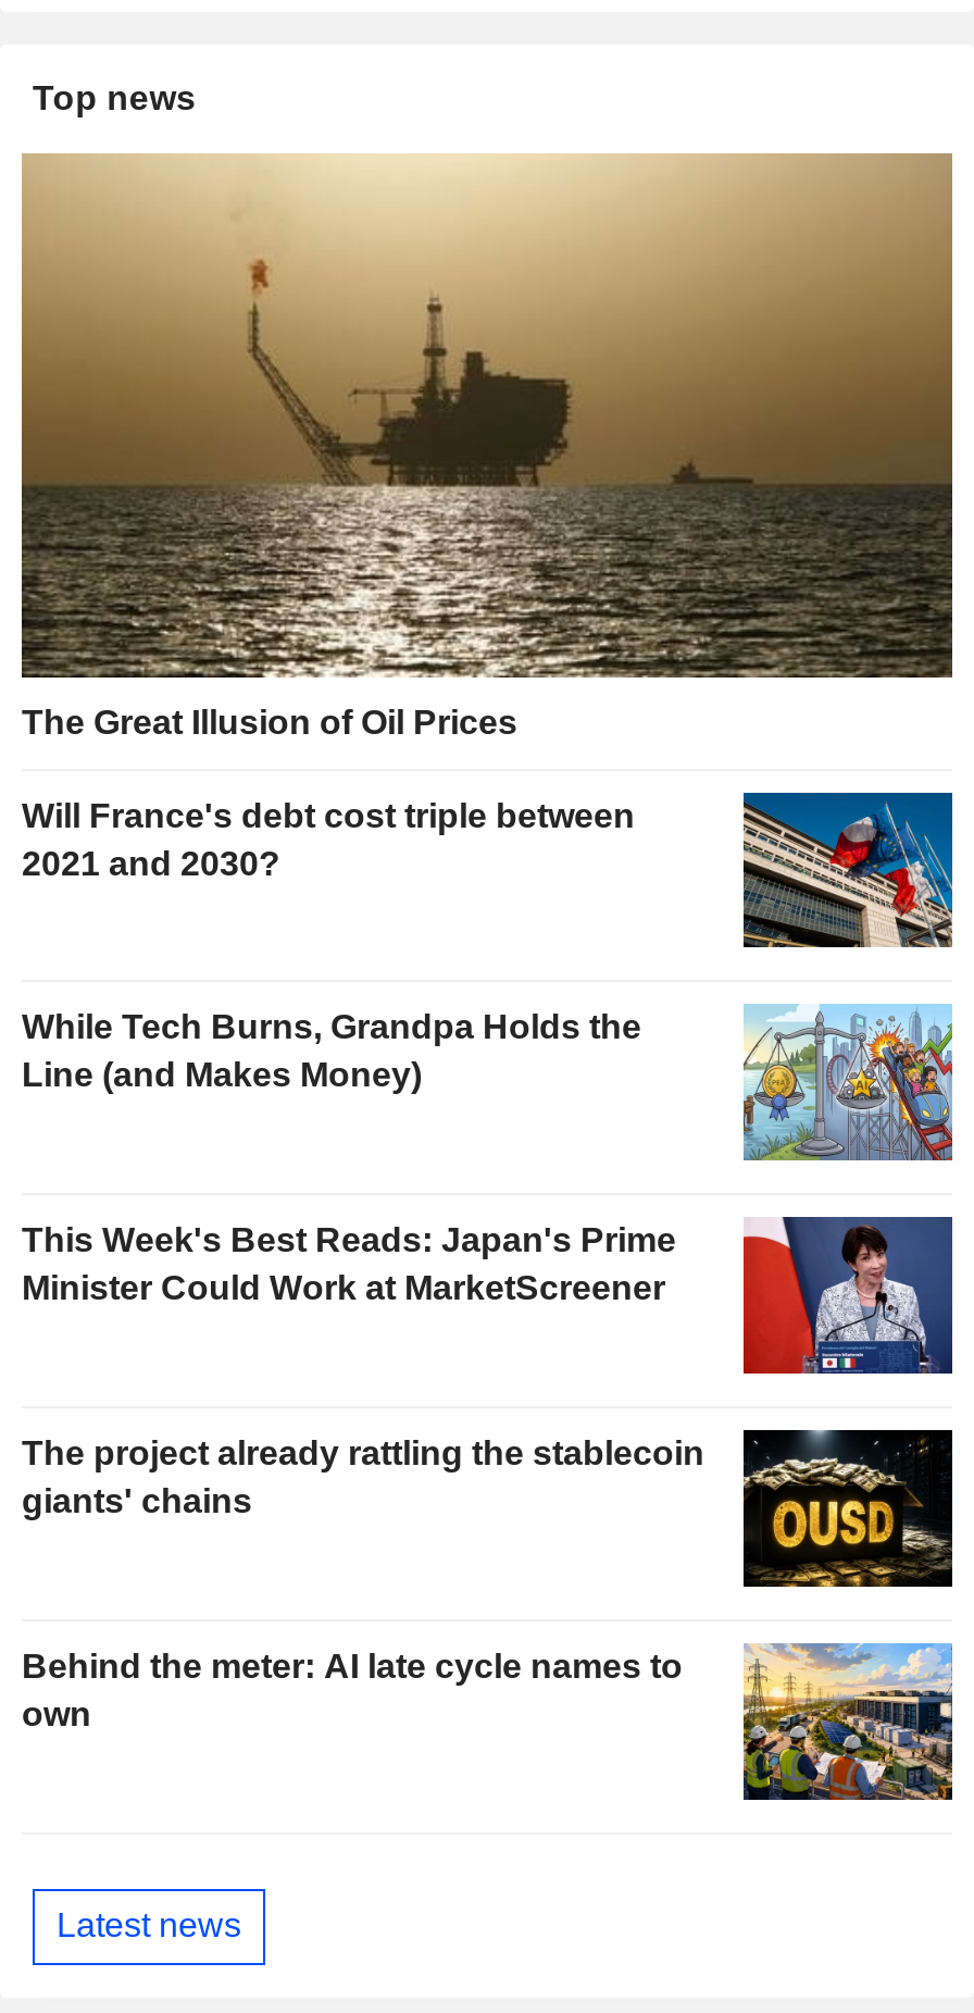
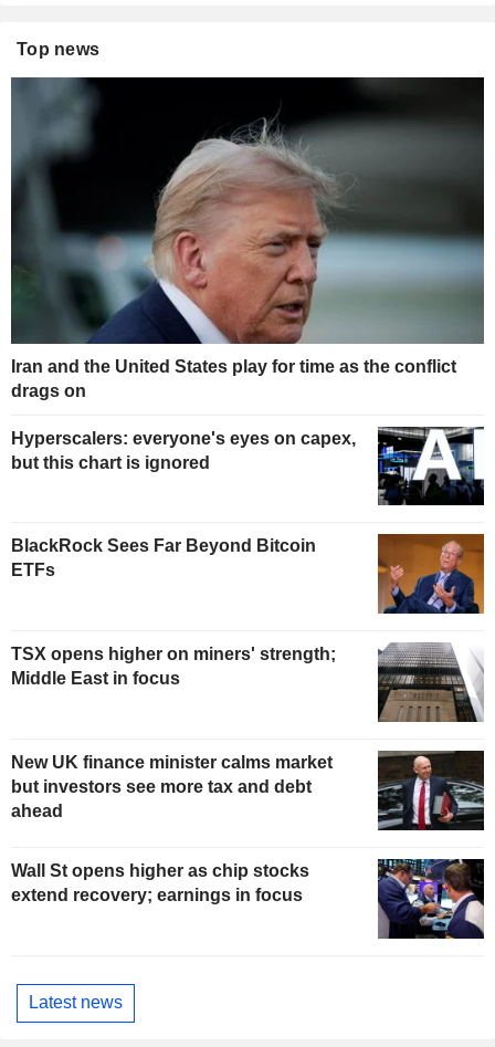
- [image]
- The Great Illusion of Oil Prices
+ [image]
+ Iran and the United States play for time as the conflict
+ drags on

- Will France's debt cost triple between
- 2021 and 2030?
+ Hyperscalers: everyone's eyes on capex,
+ but this chart is ignored

- [image]
+ [image]

- While Tech Burns, Grandpa Holds the
- Line (and Makes Money)
+ BlackRock Sees Far Beyond Bitcoin
+ ETFs

- [image]
+ [image]

- [image]
- This Week's Best Reads: Japan's Prime
- Minister Could Work at MarketScreener
+ [image]
+ TSX opens higher on miners' strength;
+ Middle East in focus

- [image]
- The project already rattling the stablecoin
- giants' chains
+ [image]
+ New UK finance minister calms market
+ but investors see more tax and debt
+ ahead

- Behind the meter: AI late cycle names to
- own
+ Wall St opens higher as chip stocks
+ extend recovery; earnings in focus

- [image]
+ [image]
